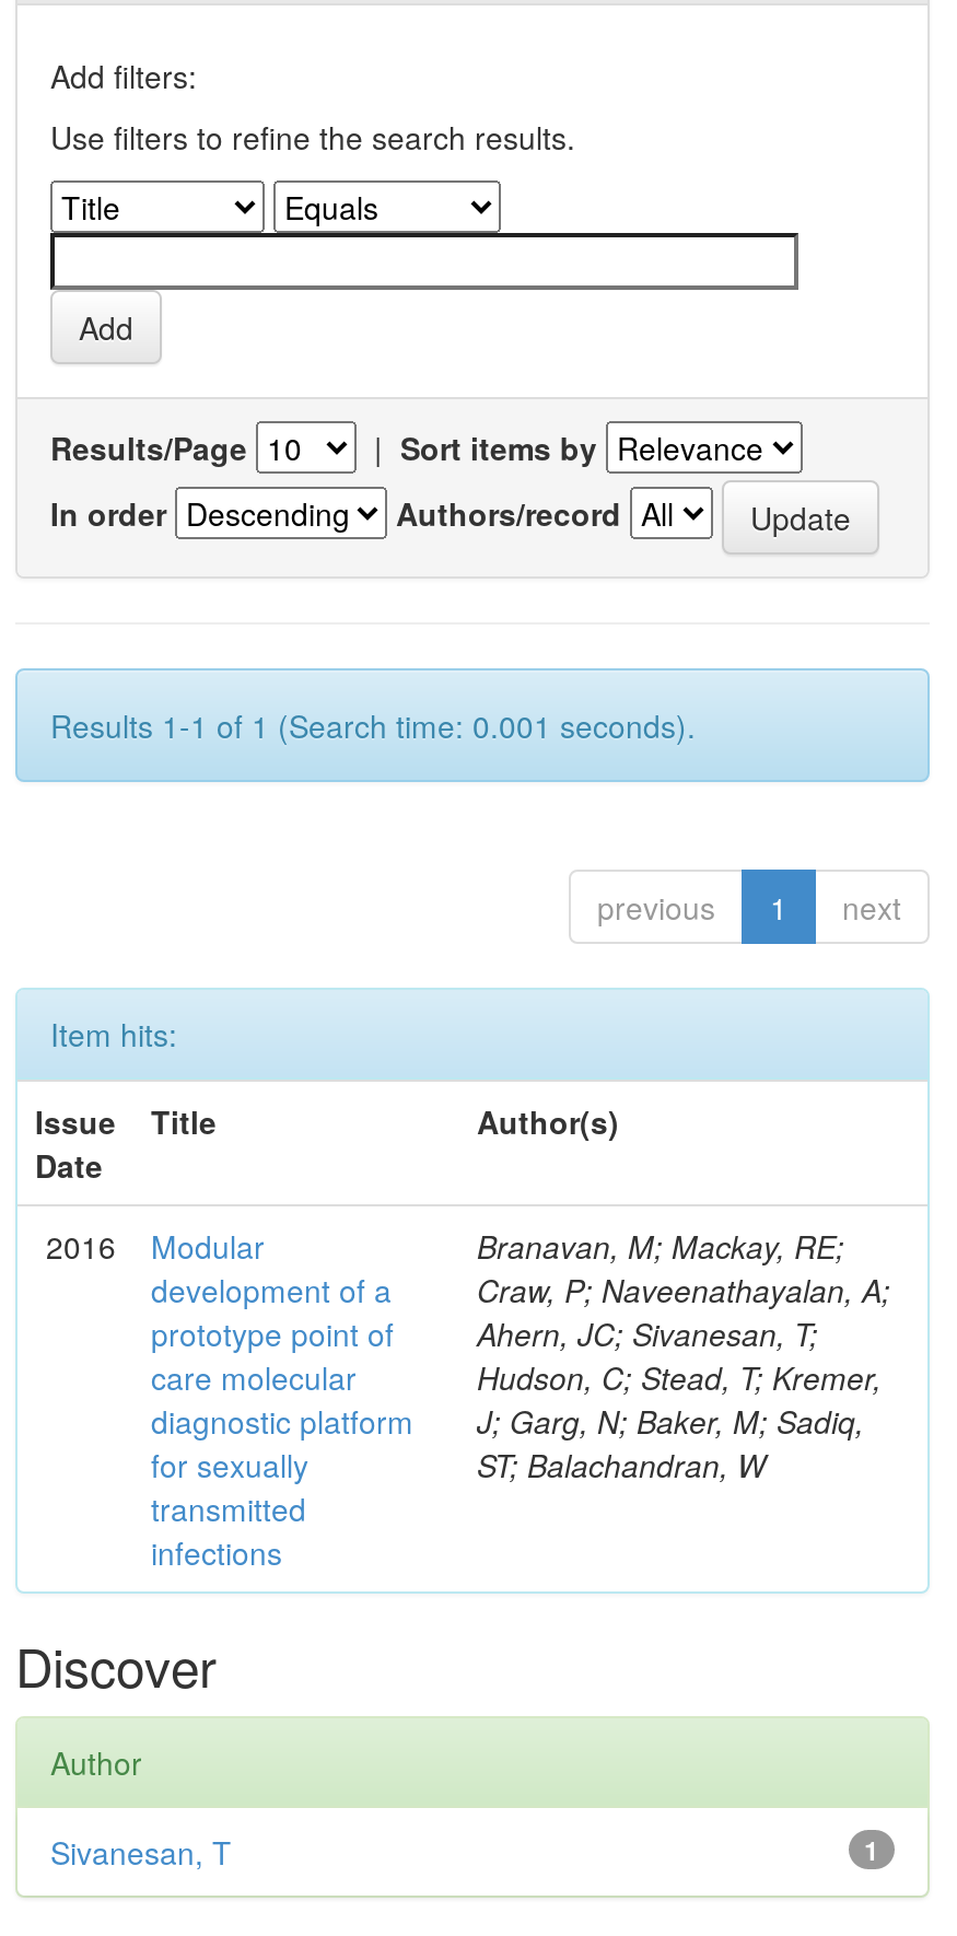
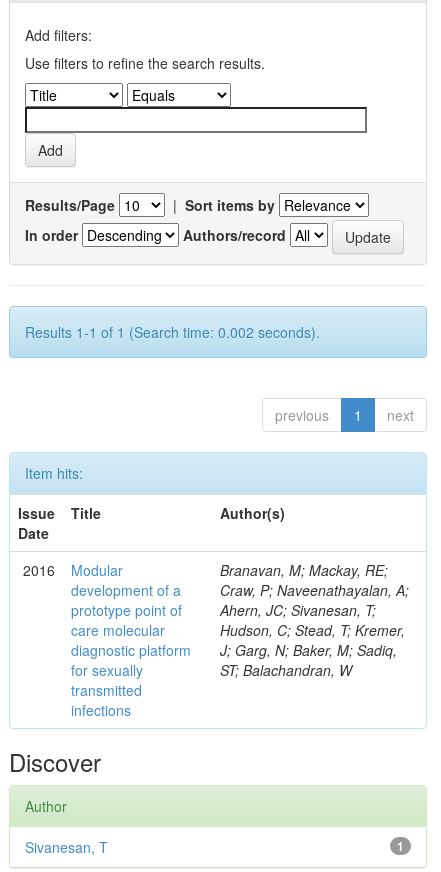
- Results 1-1 of 1 (Search time: 0.001 seconds).
+ Results 1-1 of 1 (Search time: 0.002 seconds).
